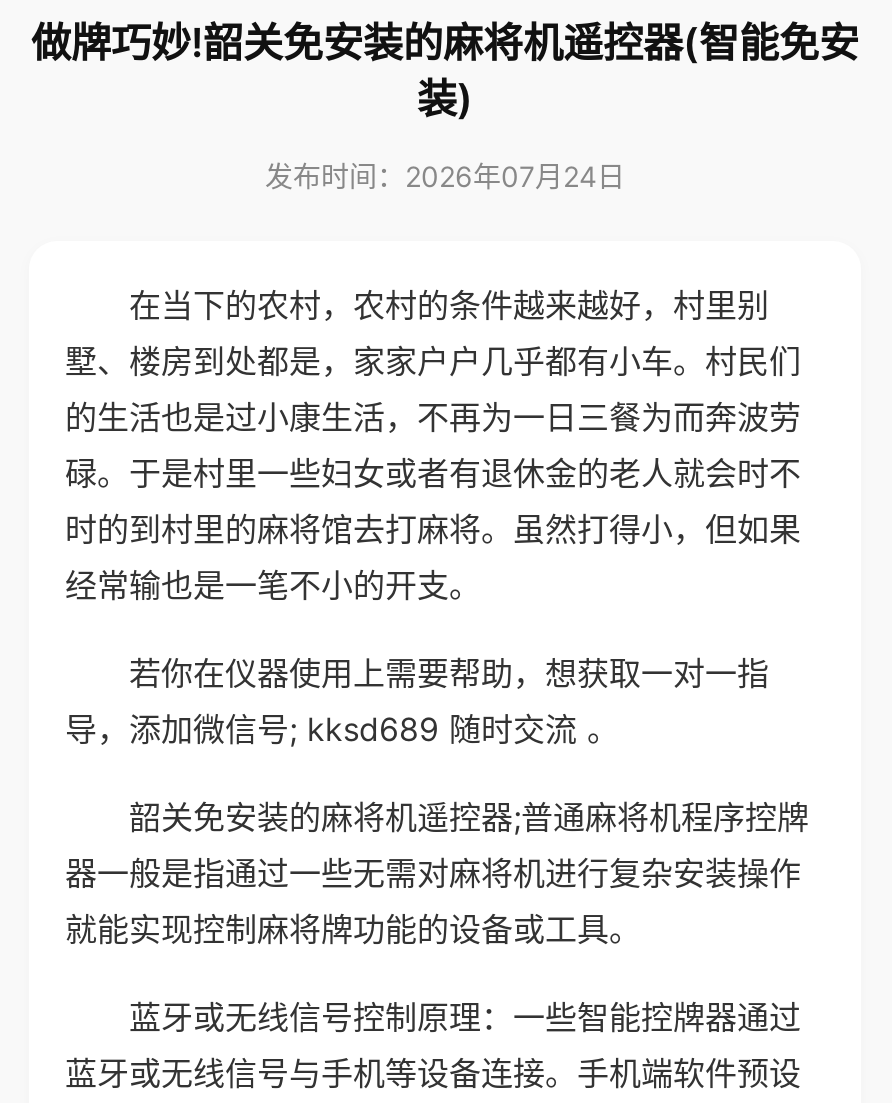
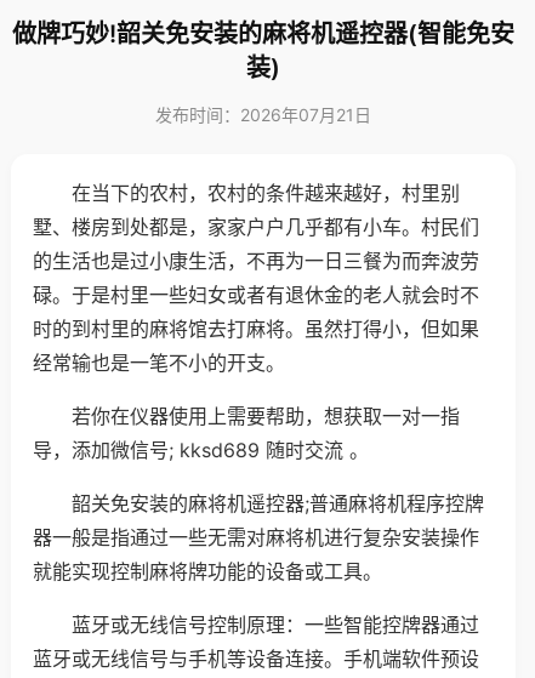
- 发布时间：2026年07月24日
+ 发布时间：2026年07月21日
